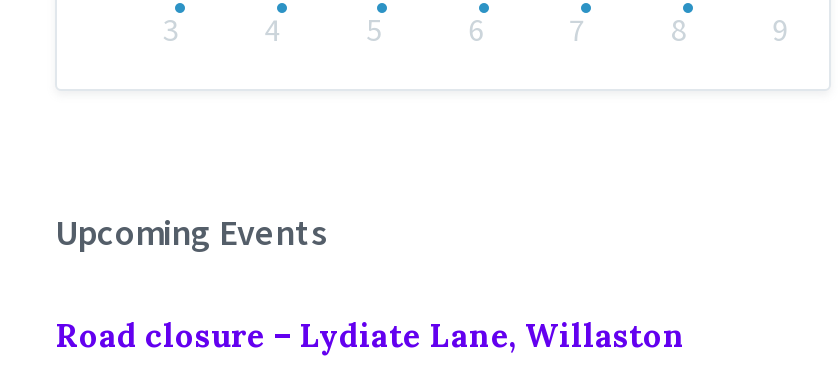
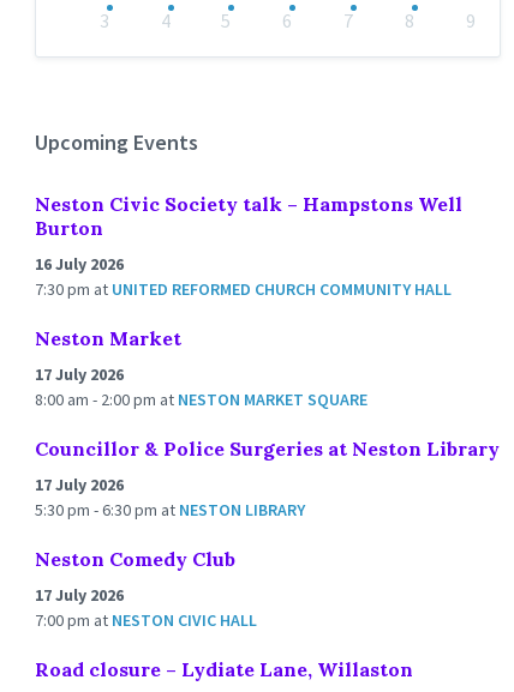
+ Neston Civic Society talk – Hampstons Well
+ Burton
+ 16 July 2026
+ 7:30 pm at UNITED REFORMED CHURCH COMMUNITY HALL
+ Neston Market
+ 17 July 2026
+ 8:00 am - 2:00 pm at NESTON MARKET SQUARE
+ Councillor & Police Surgeries at Neston Library
+ 17 July 2026
+ 5:30 pm - 6:30 pm at NESTON LIBRARY
+ Neston Comedy Club
+ 17 July 2026
+ 7:00 pm at NESTON CIVIC HALL
